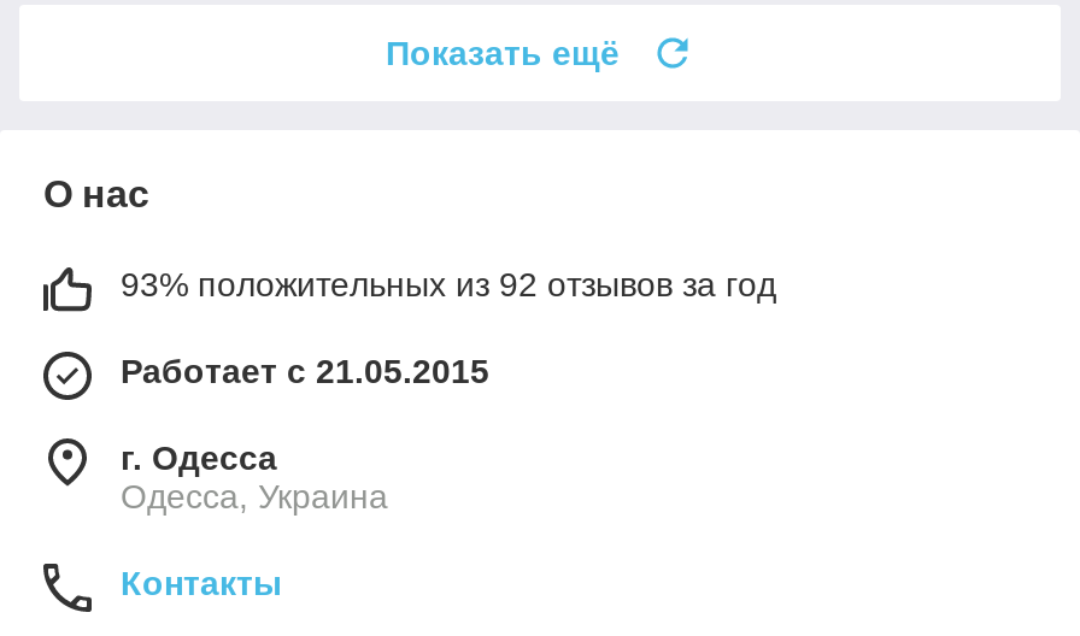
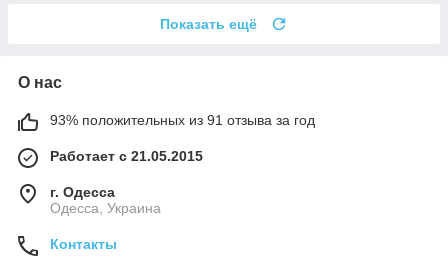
- 93% положительных из 92 отзывов за год
+ 93% положительных из 91 отзыва за год
